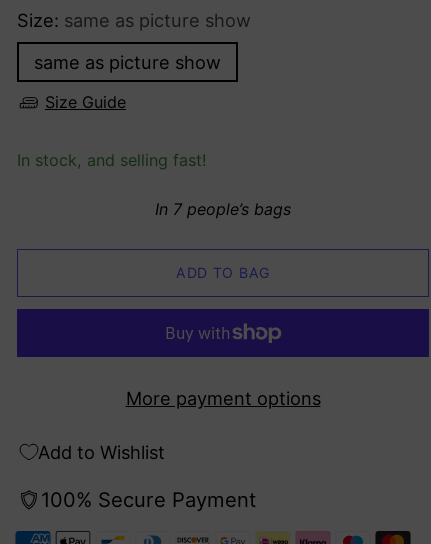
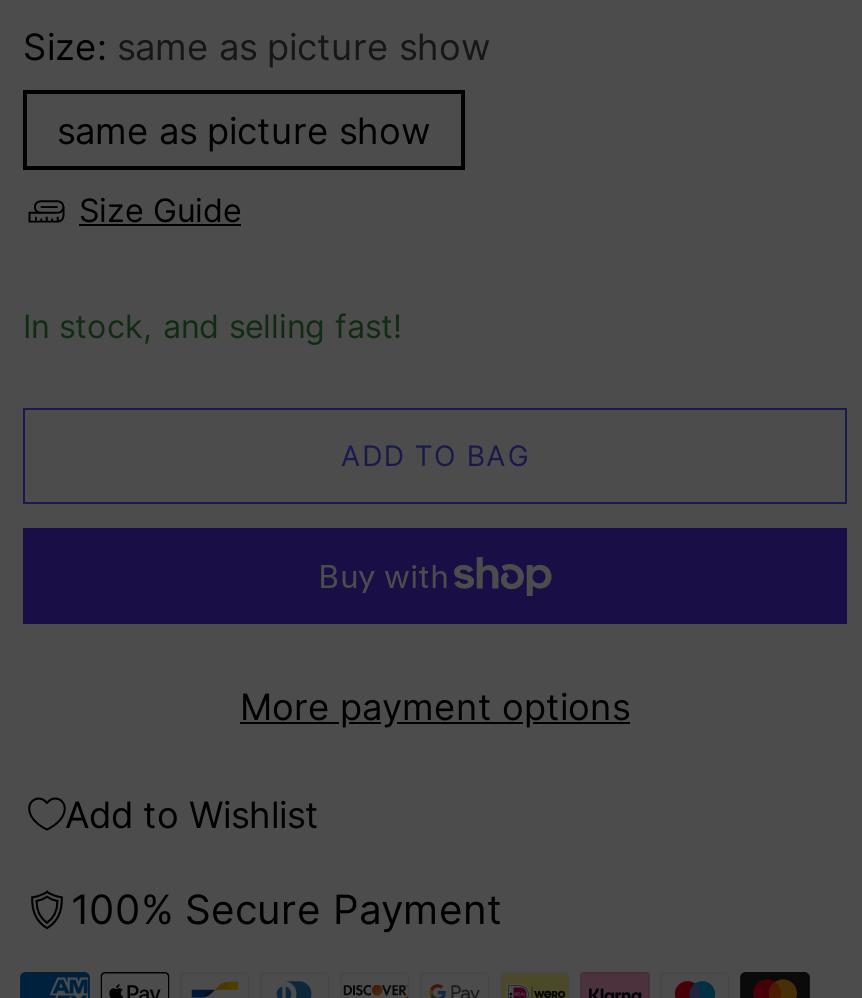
- In 7 people’s bags
